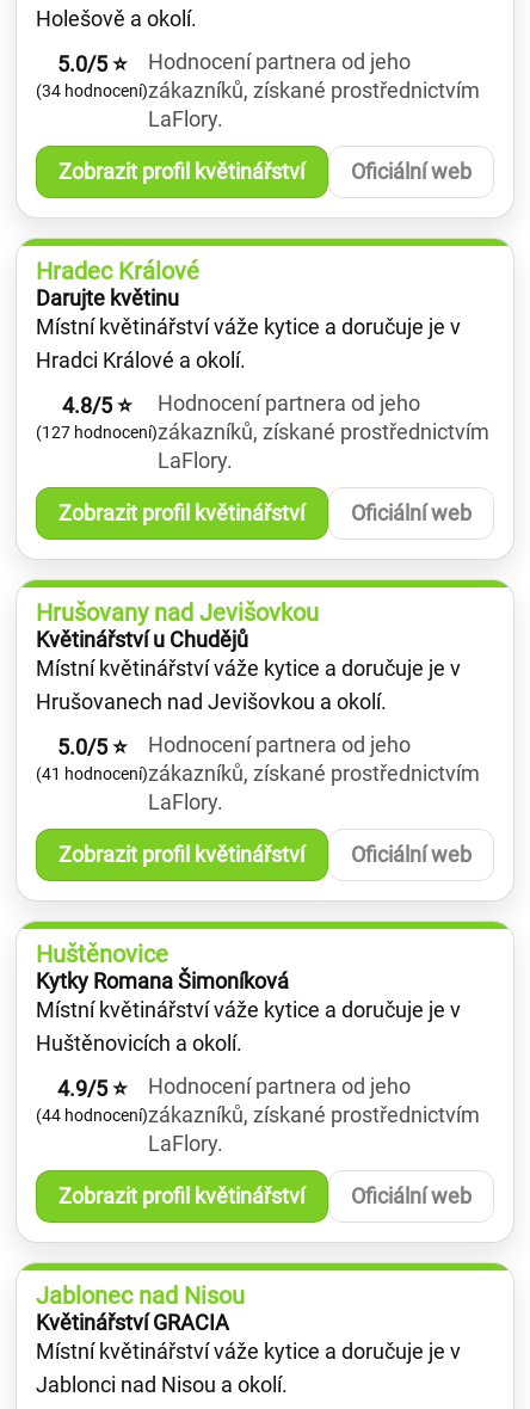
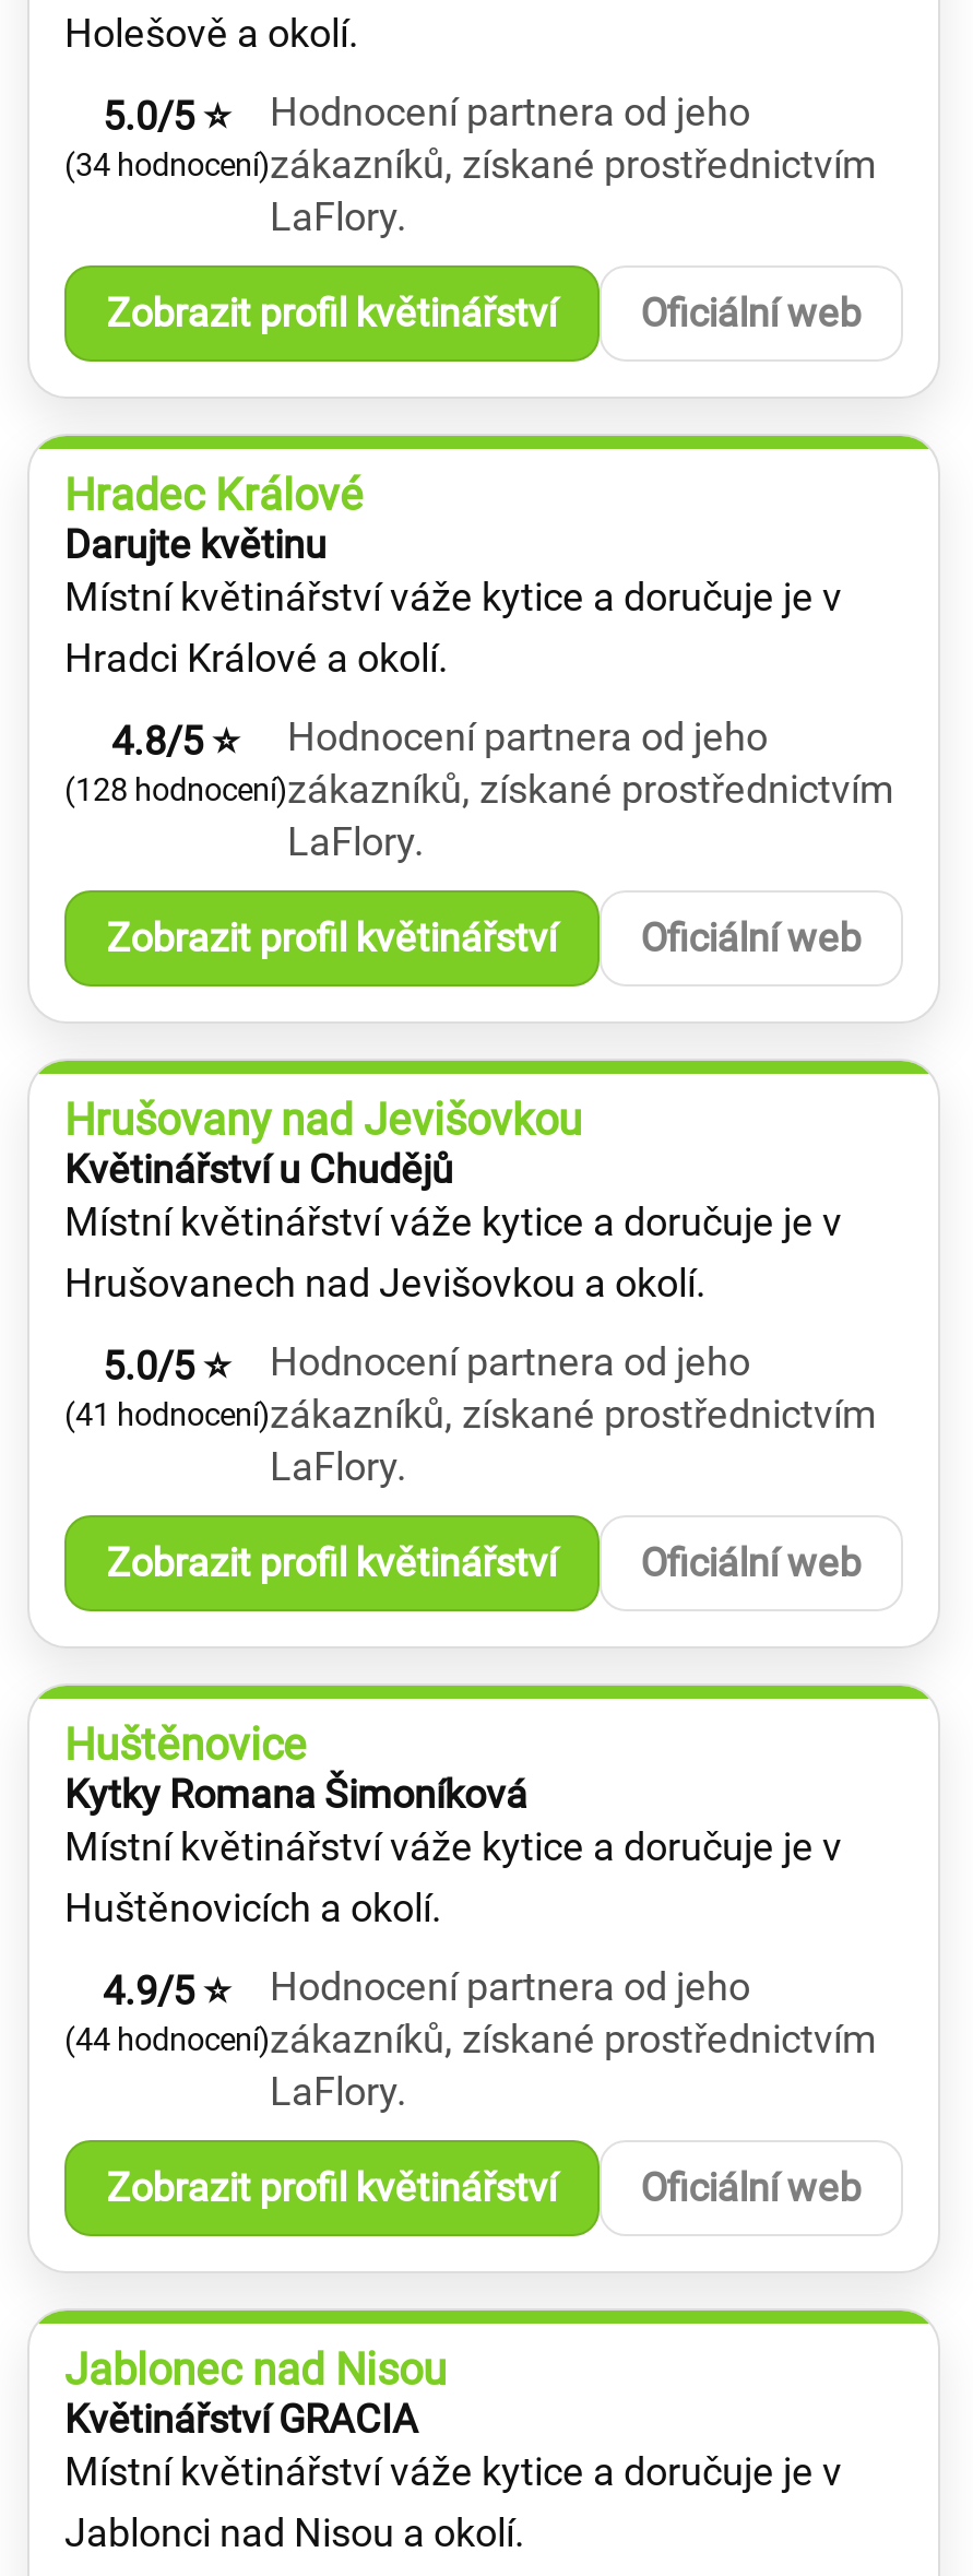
- (127 hodnocení) zákazníků, získané prostřednictvím
+ (128 hodnocení) zákazníků, získané prostřednictvím
